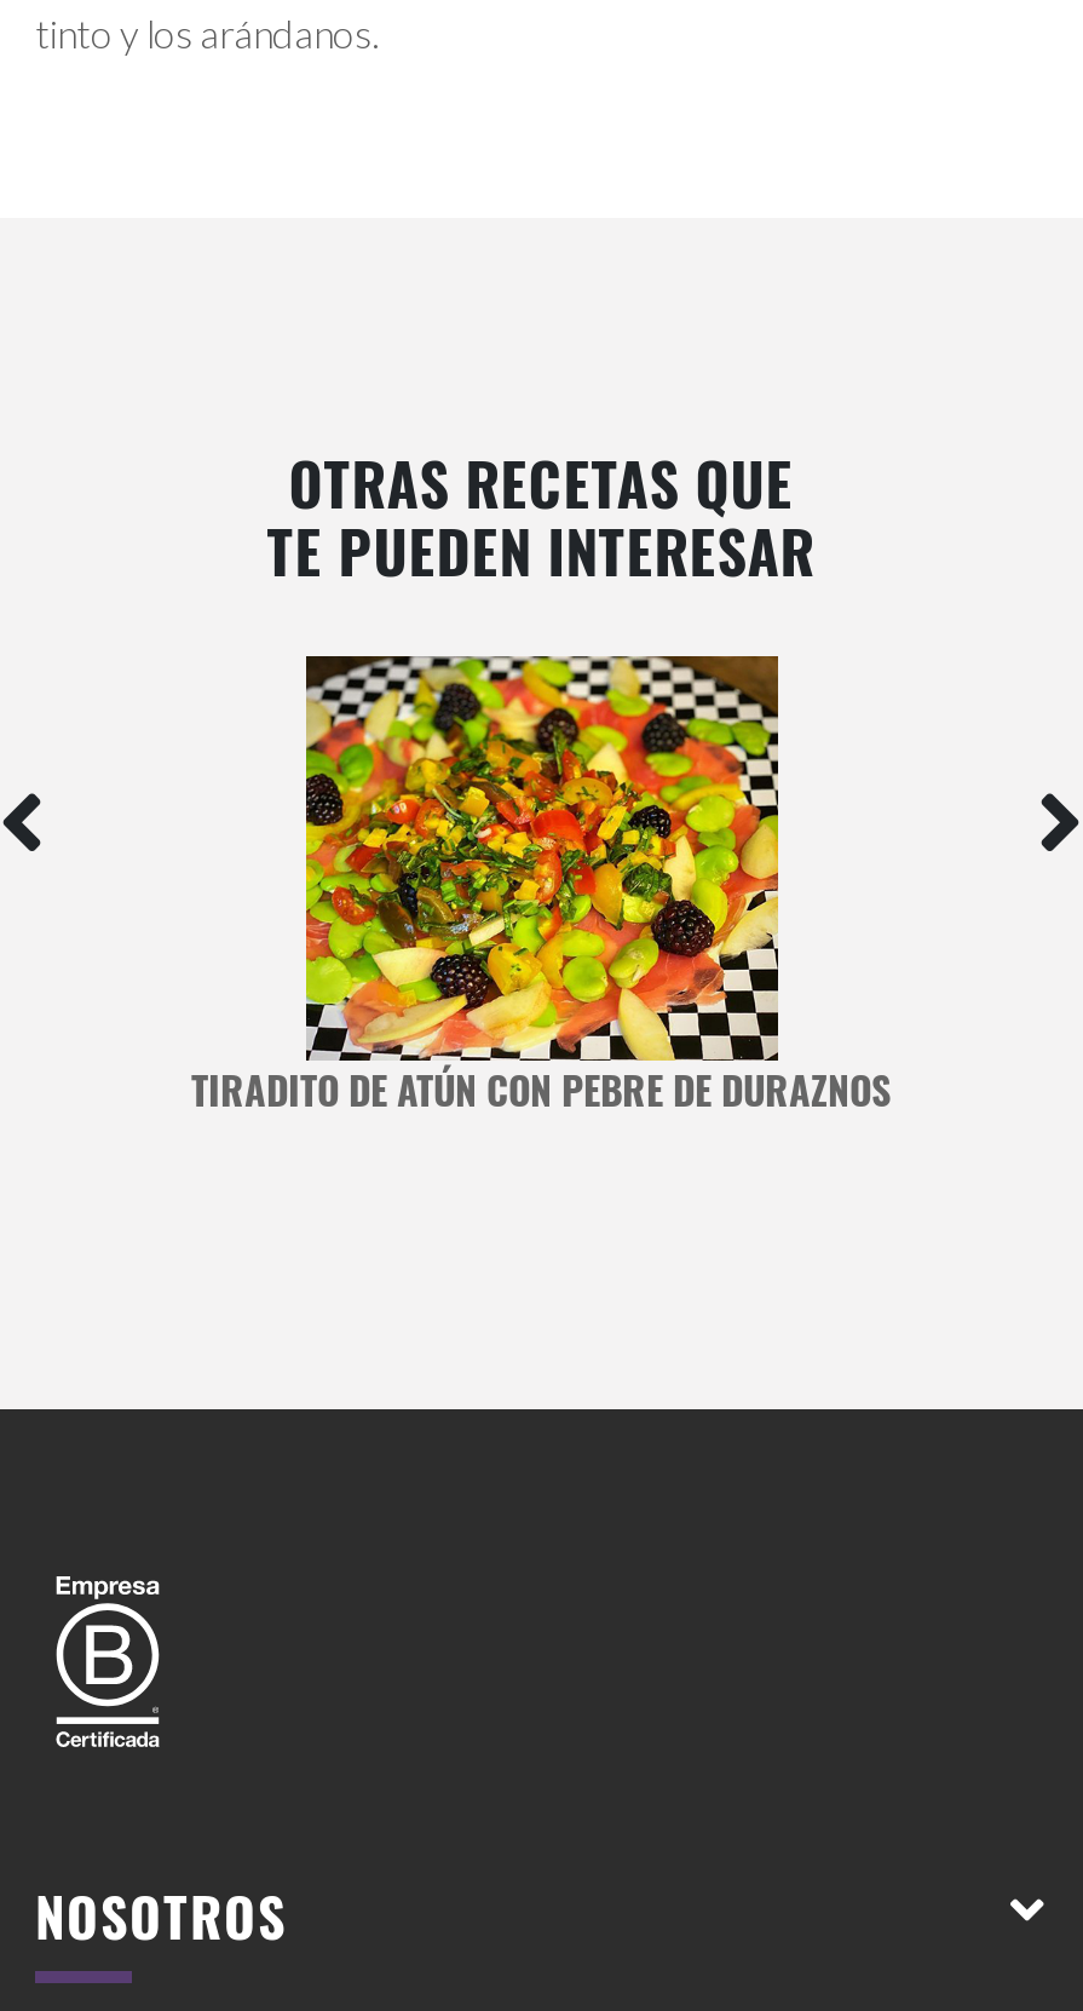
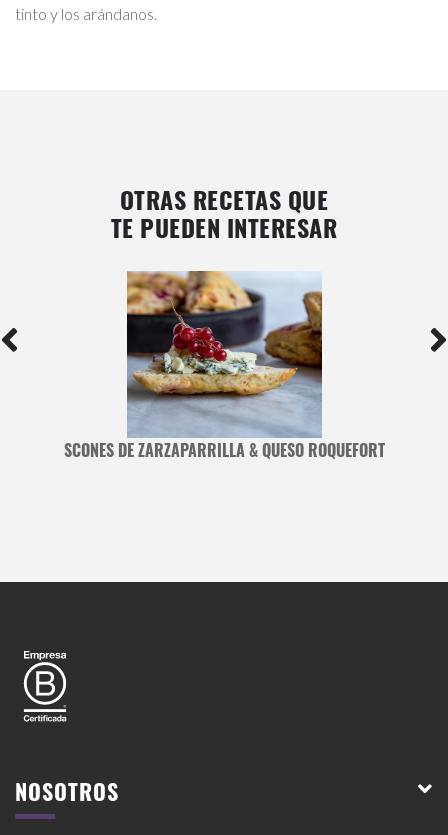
- [image]
- TIRADITO DE ATÚN CON PEBRE DE DURAZNOS
+ [image]
+ SCONES DE ZARZAPARRILLA & QUESO ROQUEFORT
